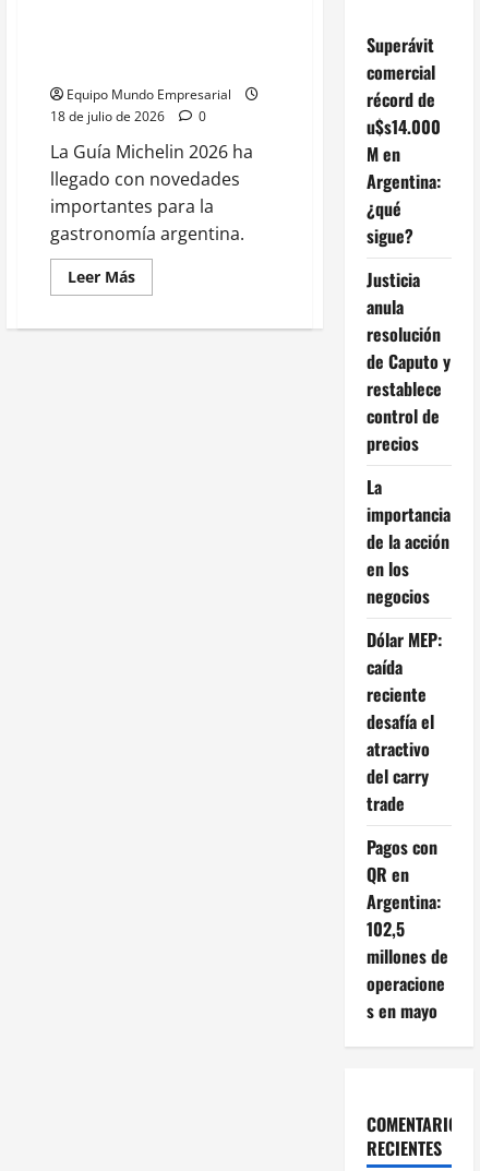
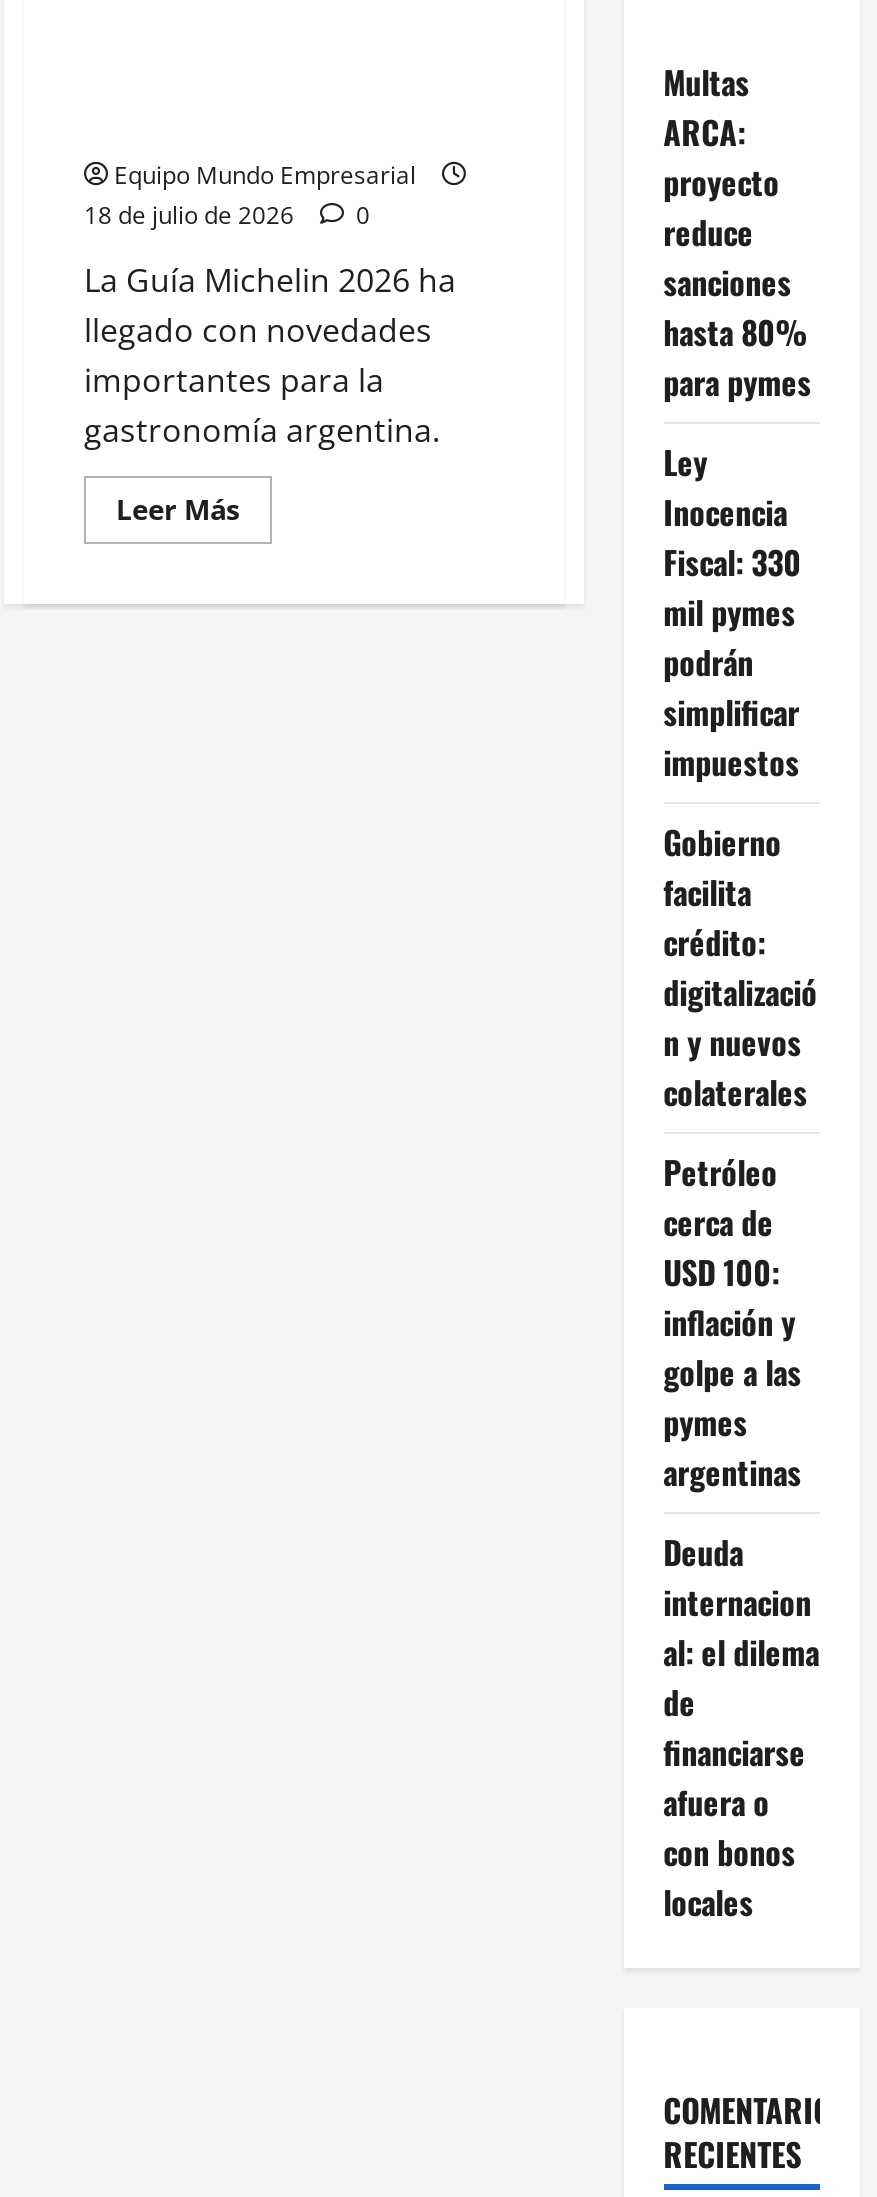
- Superávit
- comercial
- récord de
- u$s14.000
- M en
- Argentina:
- ¿qué
- sigue?
+ Multas
+ ARCA:
+ proyecto
+ reduce
+ sanciones
+ hasta 80%
+ para pymes

- Justicia
- anula
- resolución
- de Caputo y
- restablece
- control de
- precios
+ Ley
+ Inocencia
+ Fiscal: 330
+ mil pymes
+ podrán
+ simplificar
+ impuestos

- La
- importancia
- de la acción
- en los
- negocios
+ Gobierno
+ facilita
+ crédito:
+ digitalizació
+ n y nuevos
+ colaterales

- Dólar MEP:
- caída
- reciente
- desafía el
- atractivo
- del carry
- trade
+ Petróleo
+ cerca de
+ USD 100:
+ inflación y
+ golpe a las
+ pymes
+ argentinas

- Pagos con
- QR en
- Argentina:
- 102,5
- millones de
- operacione
- s en mayo
+ Deuda
+ internacion
+ al: el dilema
+ de
+ financiarse
+ afuera o
+ con bonos
+ locales
